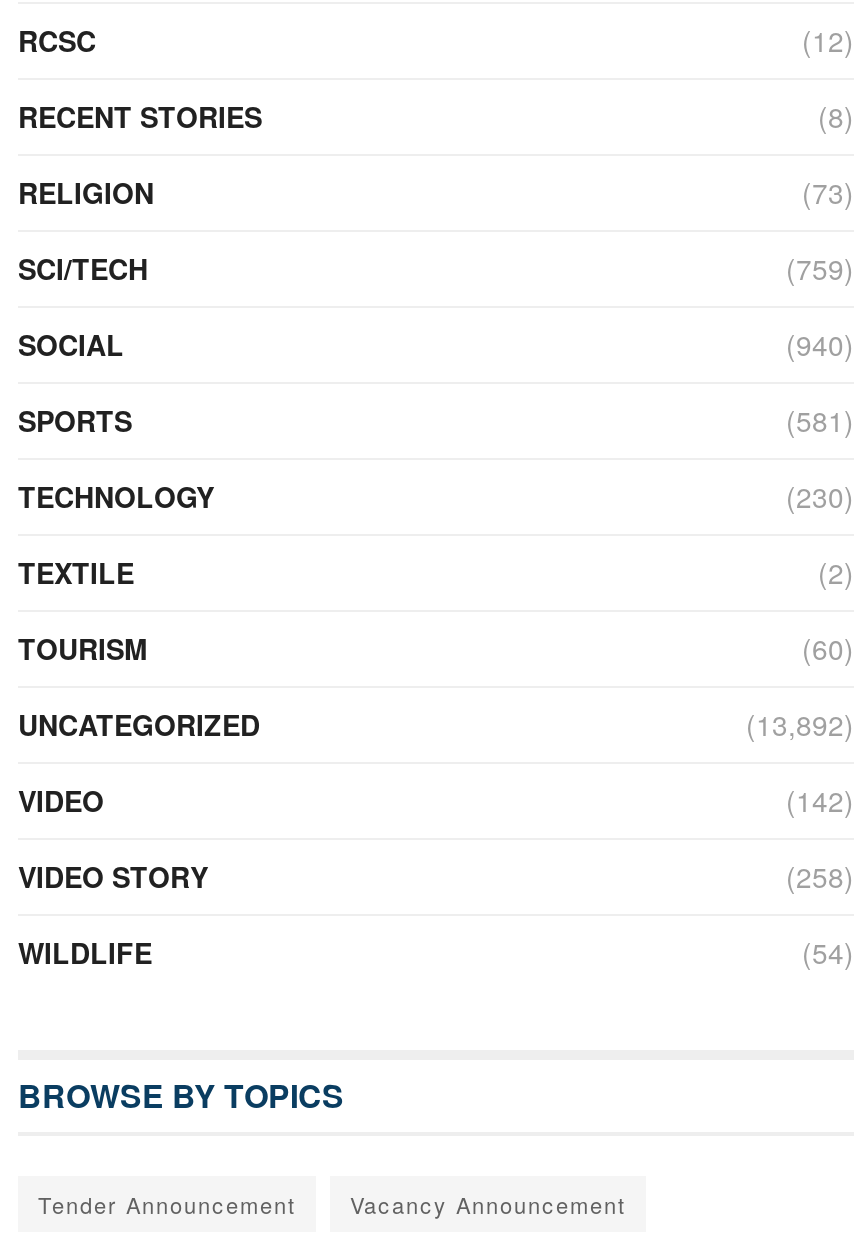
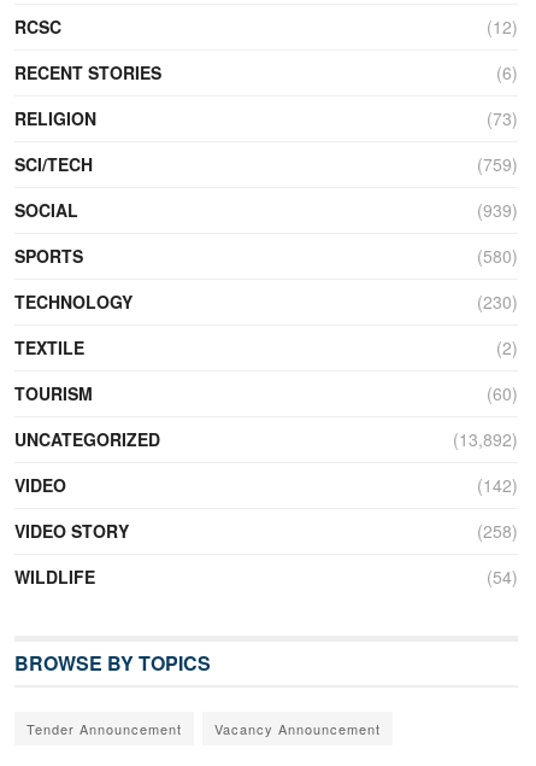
- (8)
+ (6)

- (940)
+ (939)

- (581)
+ (580)
